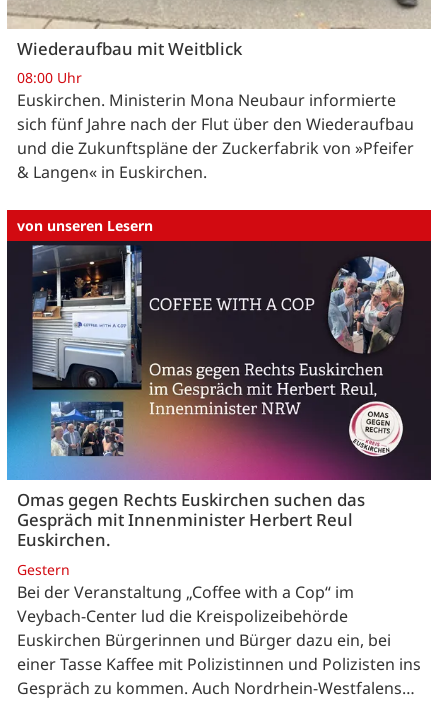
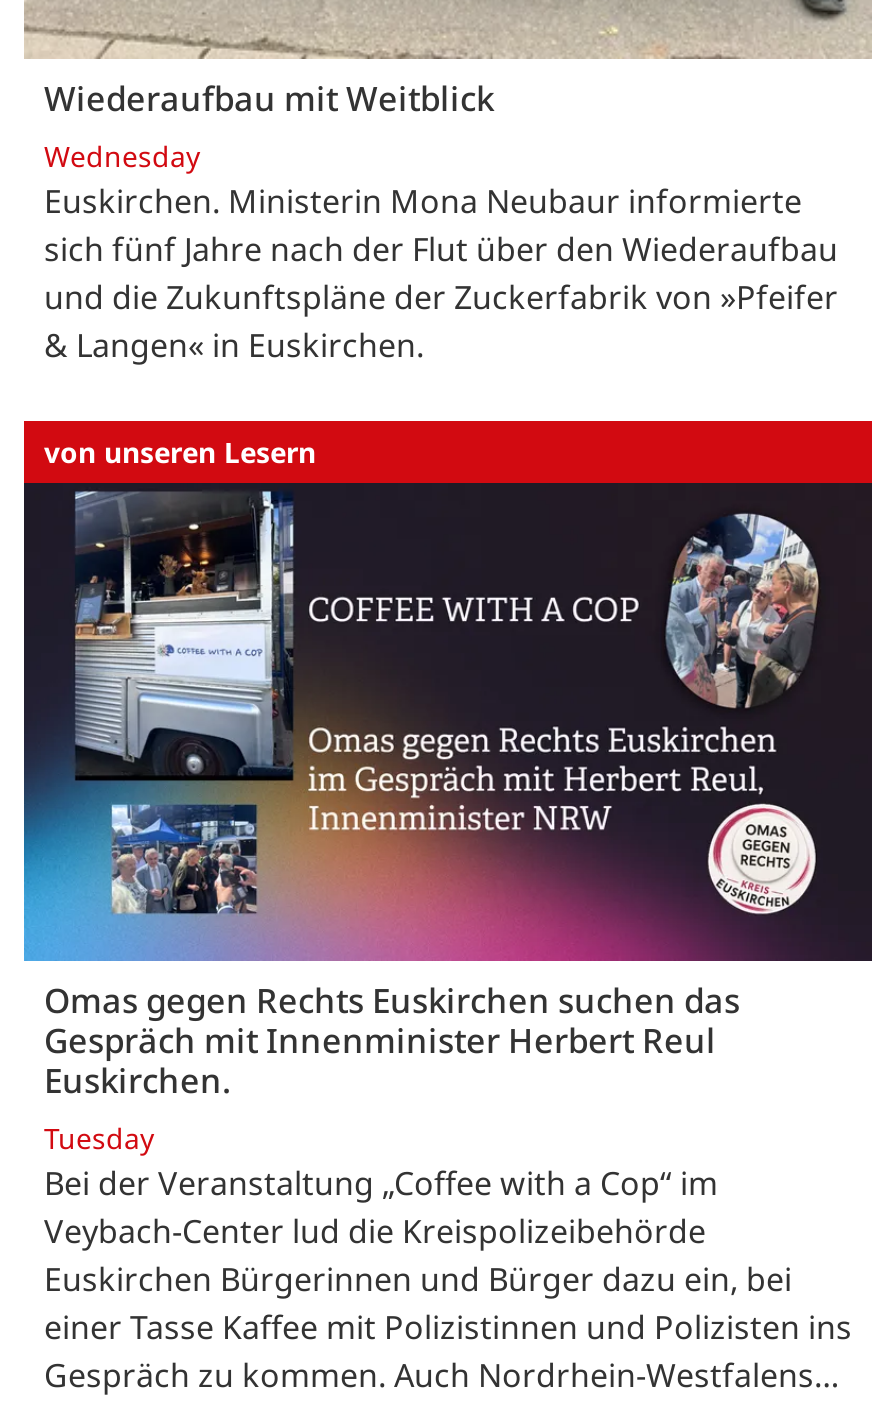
- 08:00 Uhr
+ Wednesday

- Gestern
+ Tuesday
